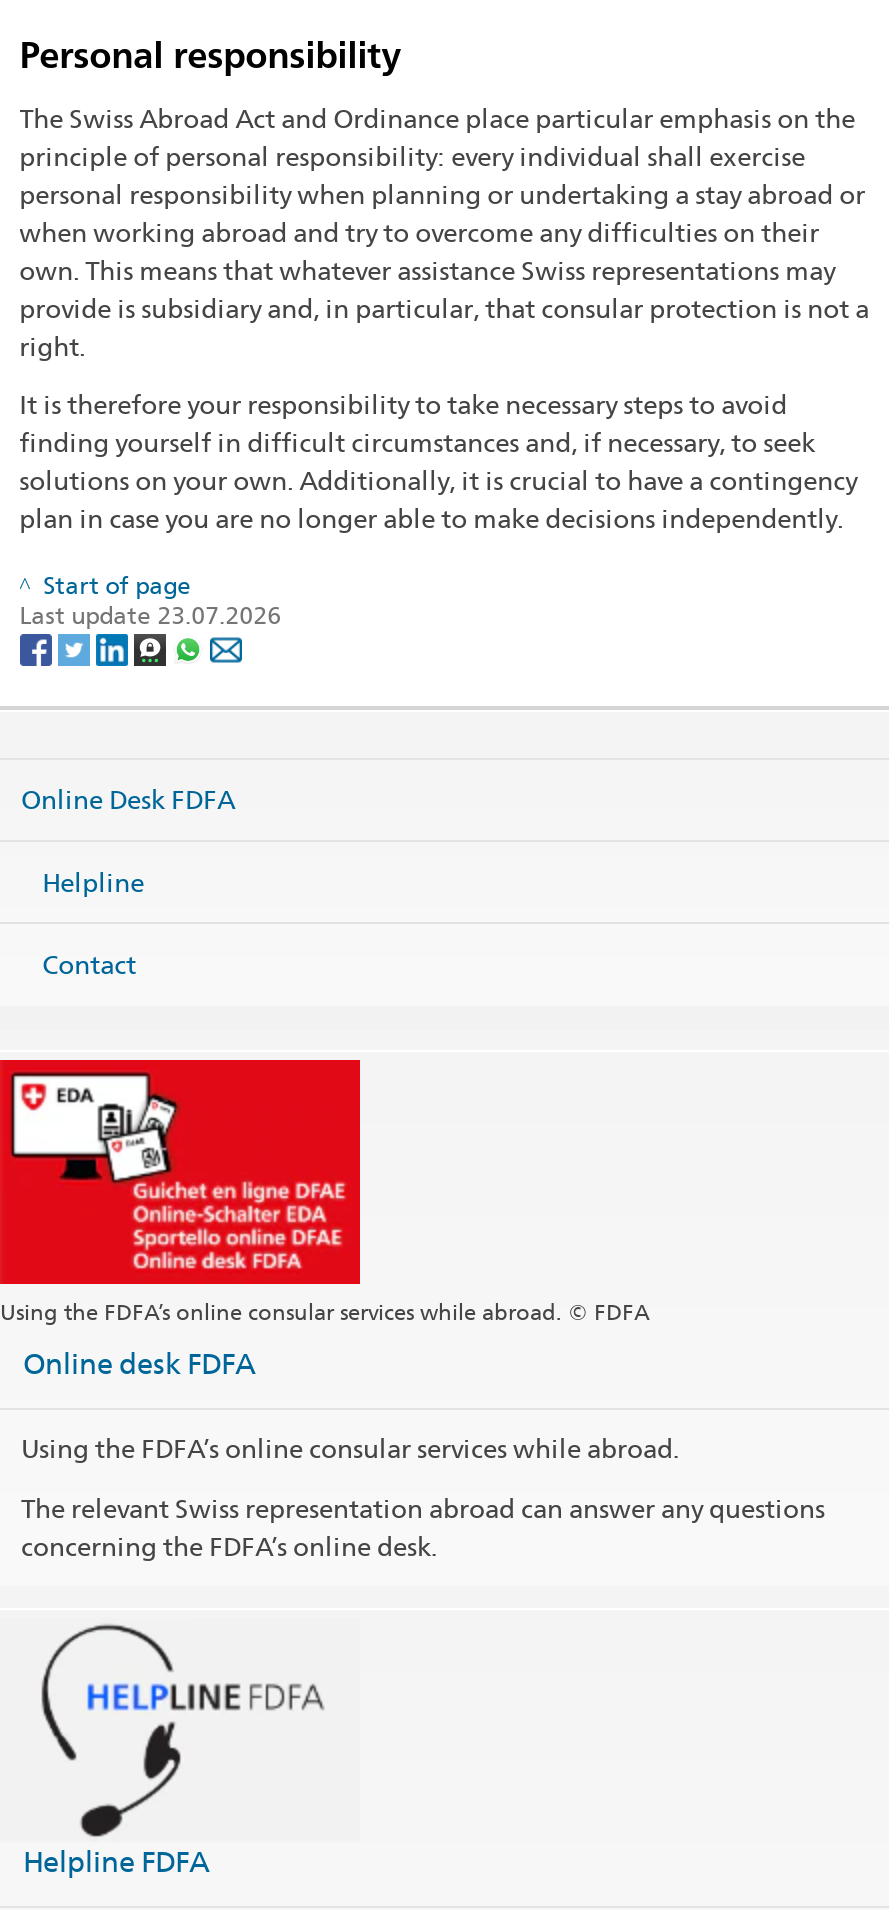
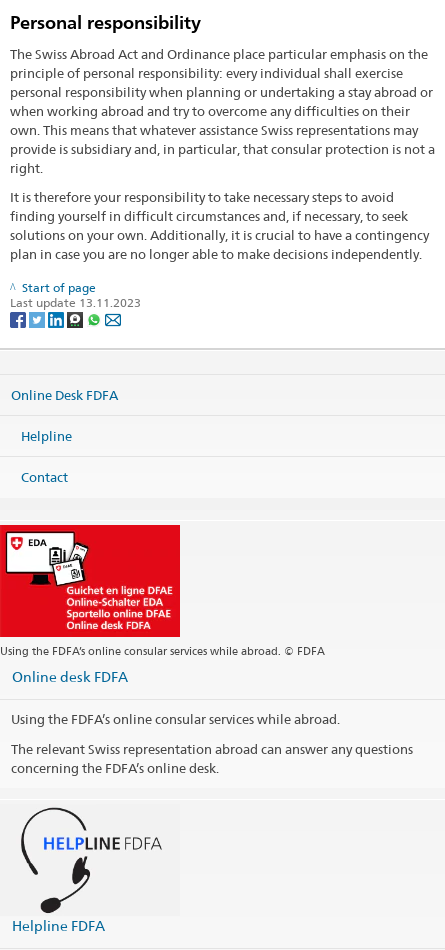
- Last update 23.07.2026
+ Last update 13.11.2023
